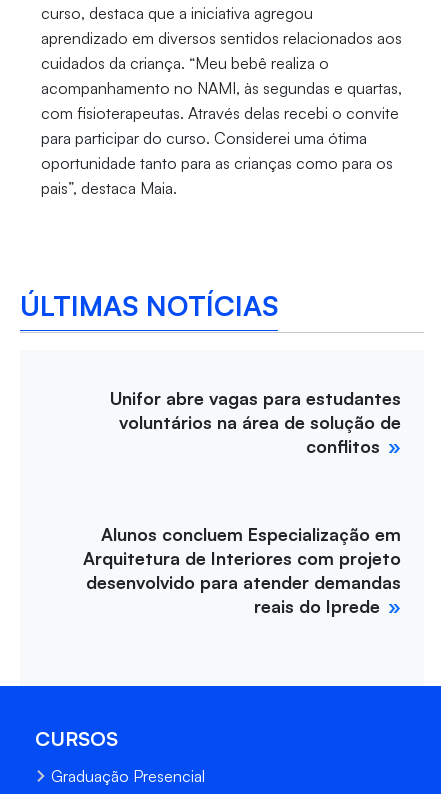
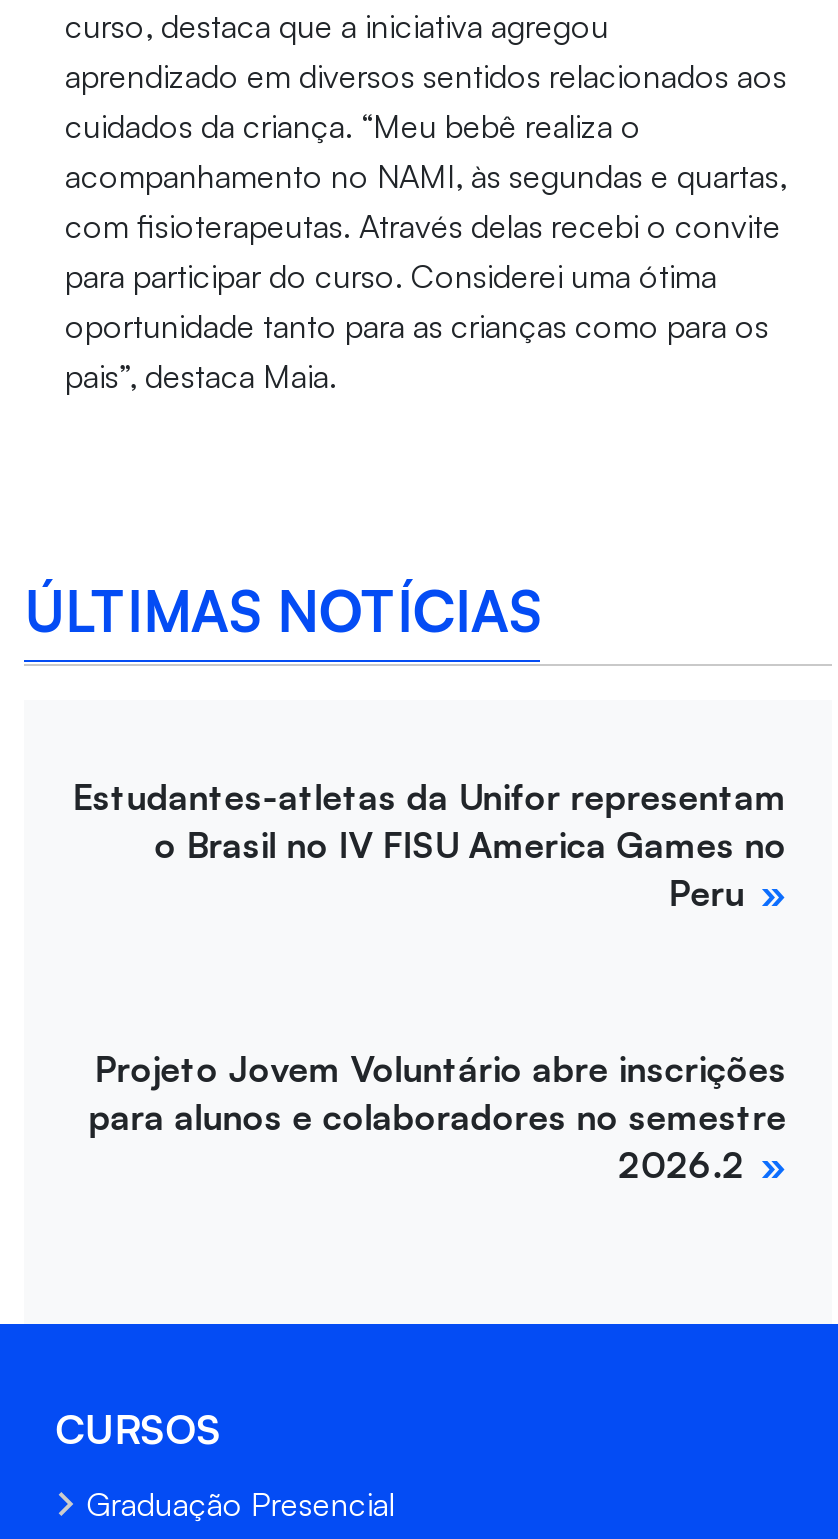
- Unifor abre vagas para estudantes
- voluntários na área de solução de
- conflitos
+ Estudantes-atletas da Unifor representam
+ o Brasil no IV FISU America Games no
+ Peru

- Alunos concluem Especialização em
- Arquitetura de Interiores com projeto
- desenvolvido para atender demandas
- reais do Iprede
+ Projeto Jovem Voluntário abre inscrições
+ para alunos e colaboradores no semestre
+ 2026.2
